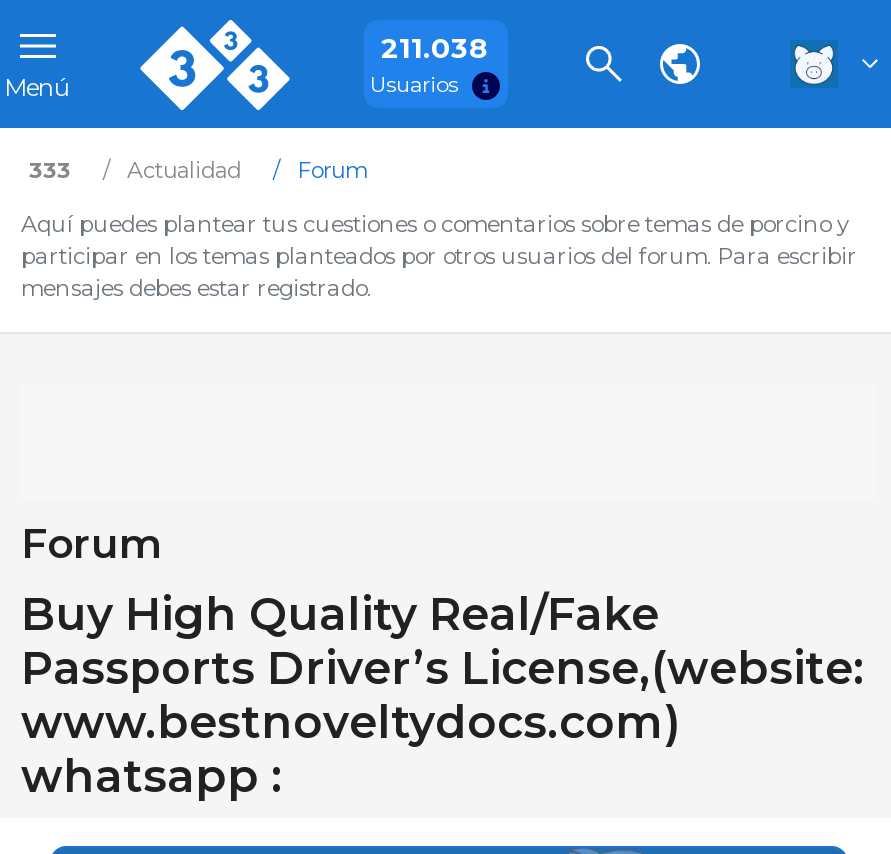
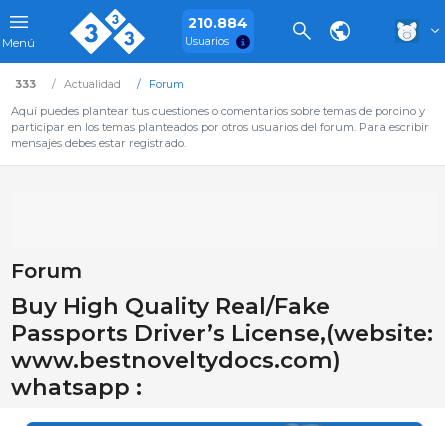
- 211.038
+ 210.884
